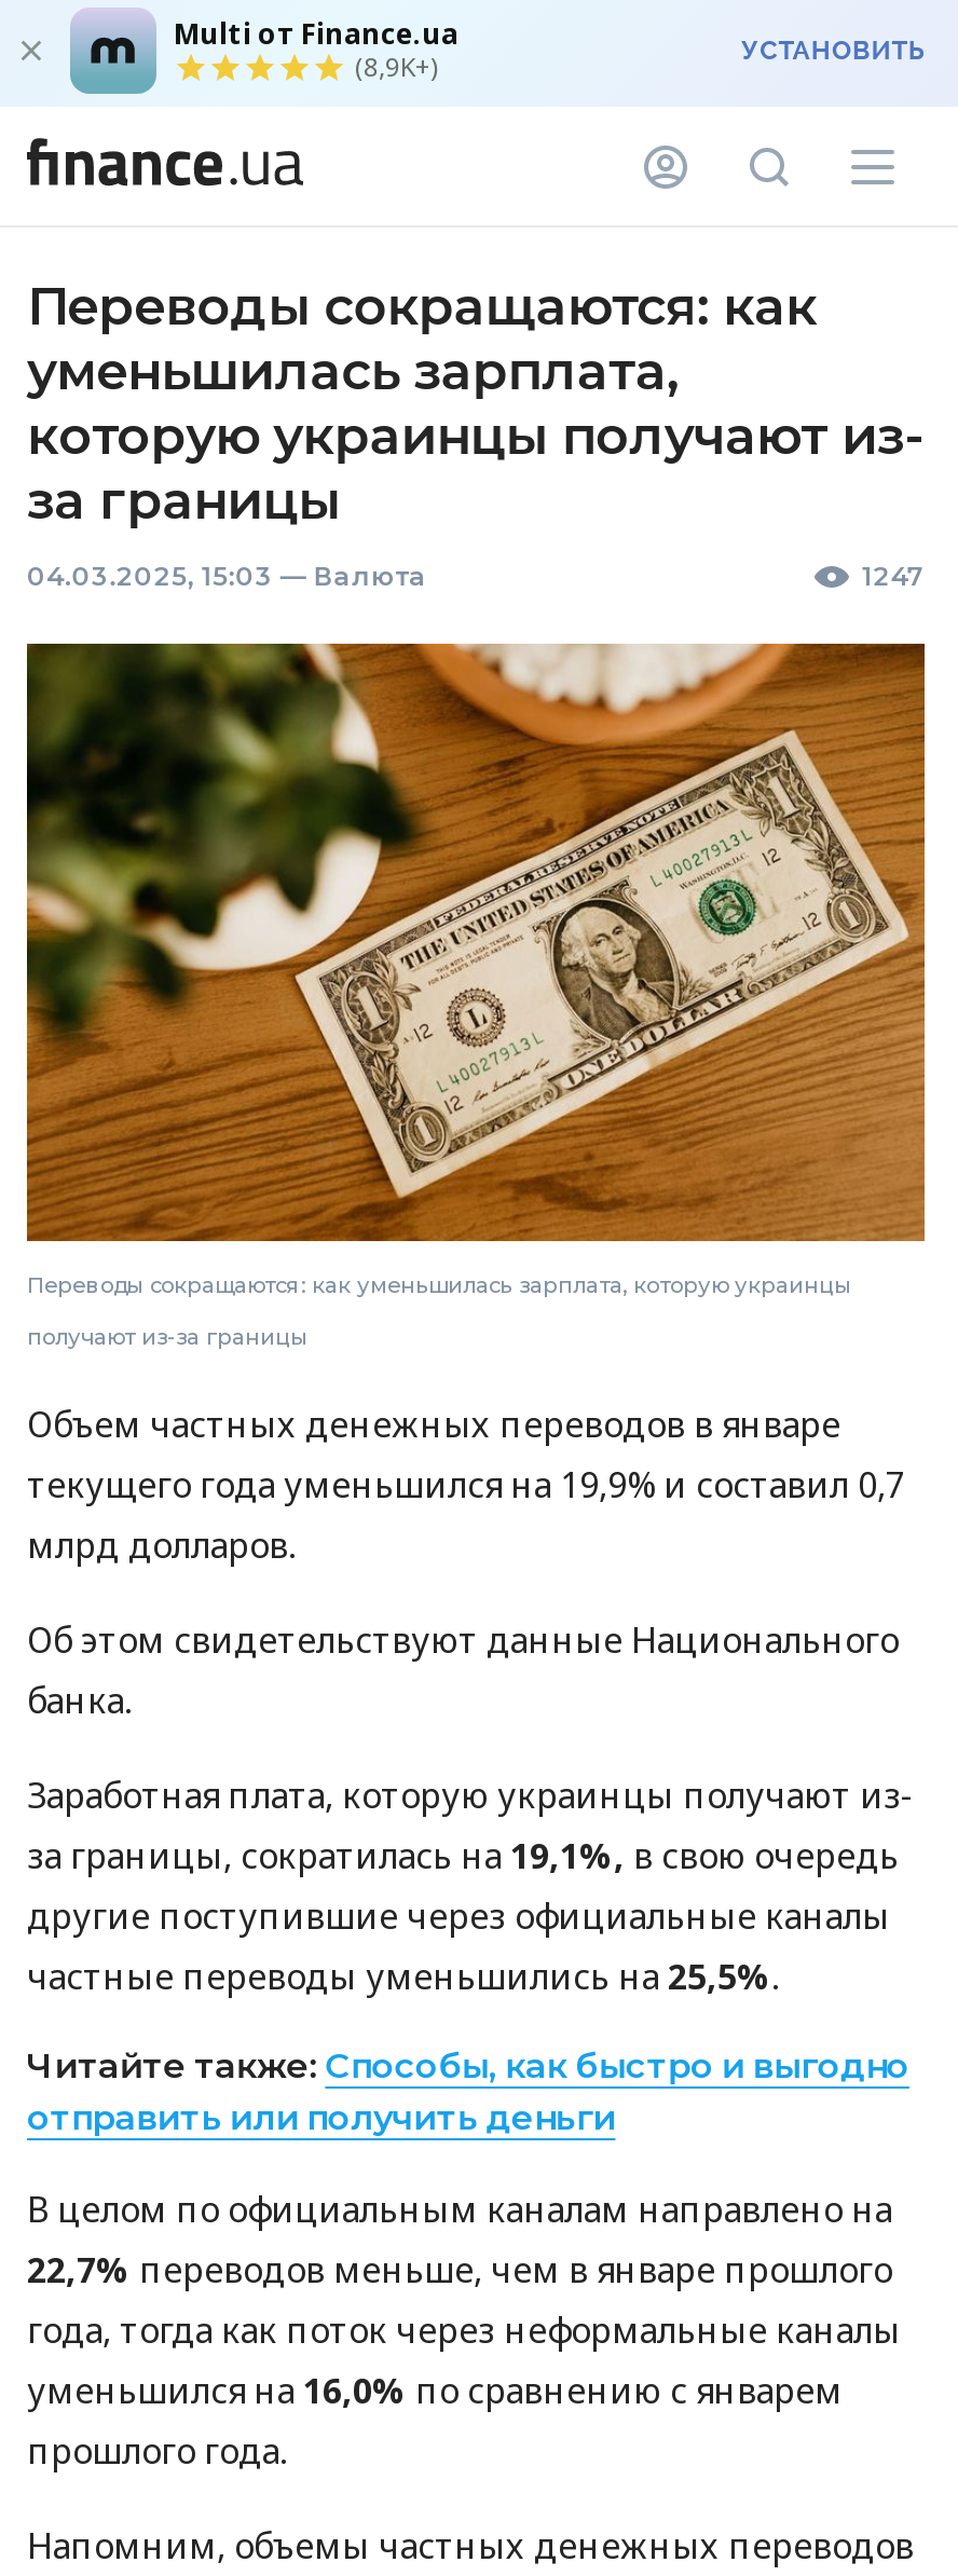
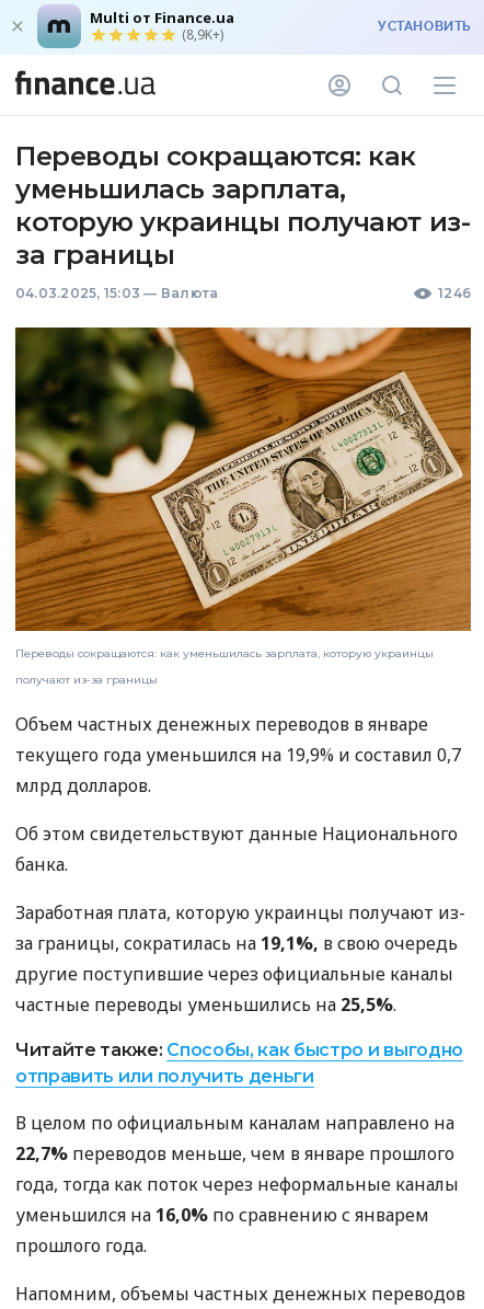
- 1247
+ 1246
